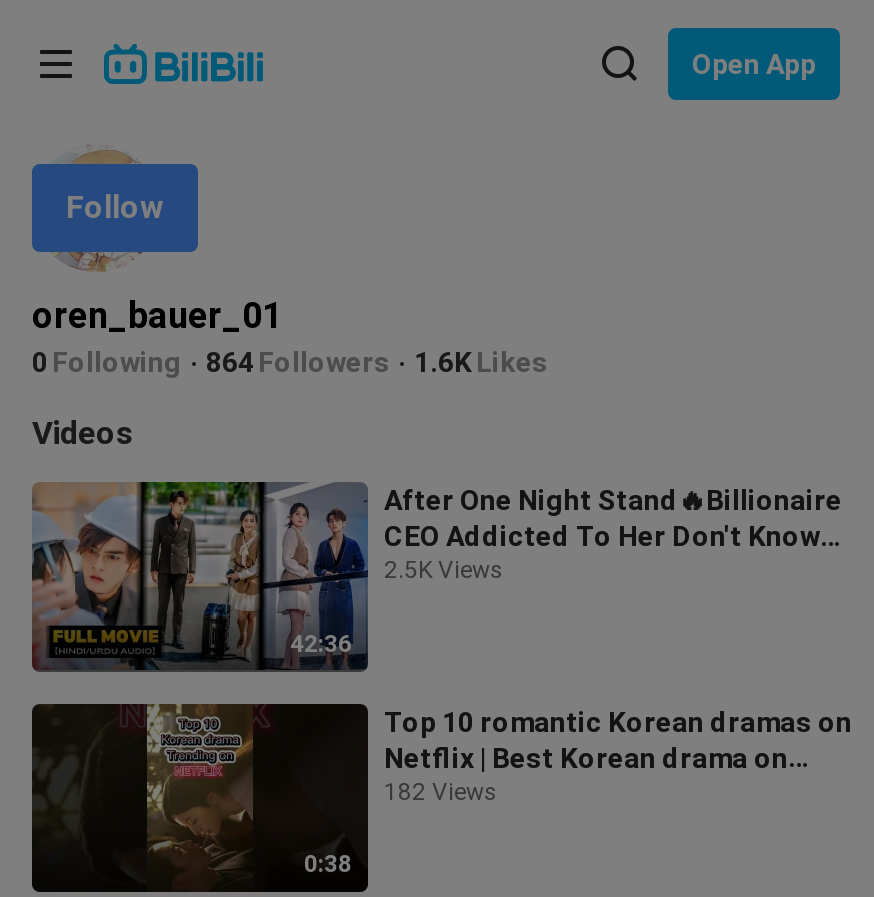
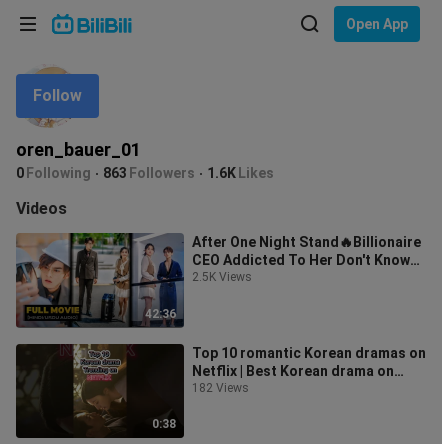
- 864 Followers
+ 863 Followers
